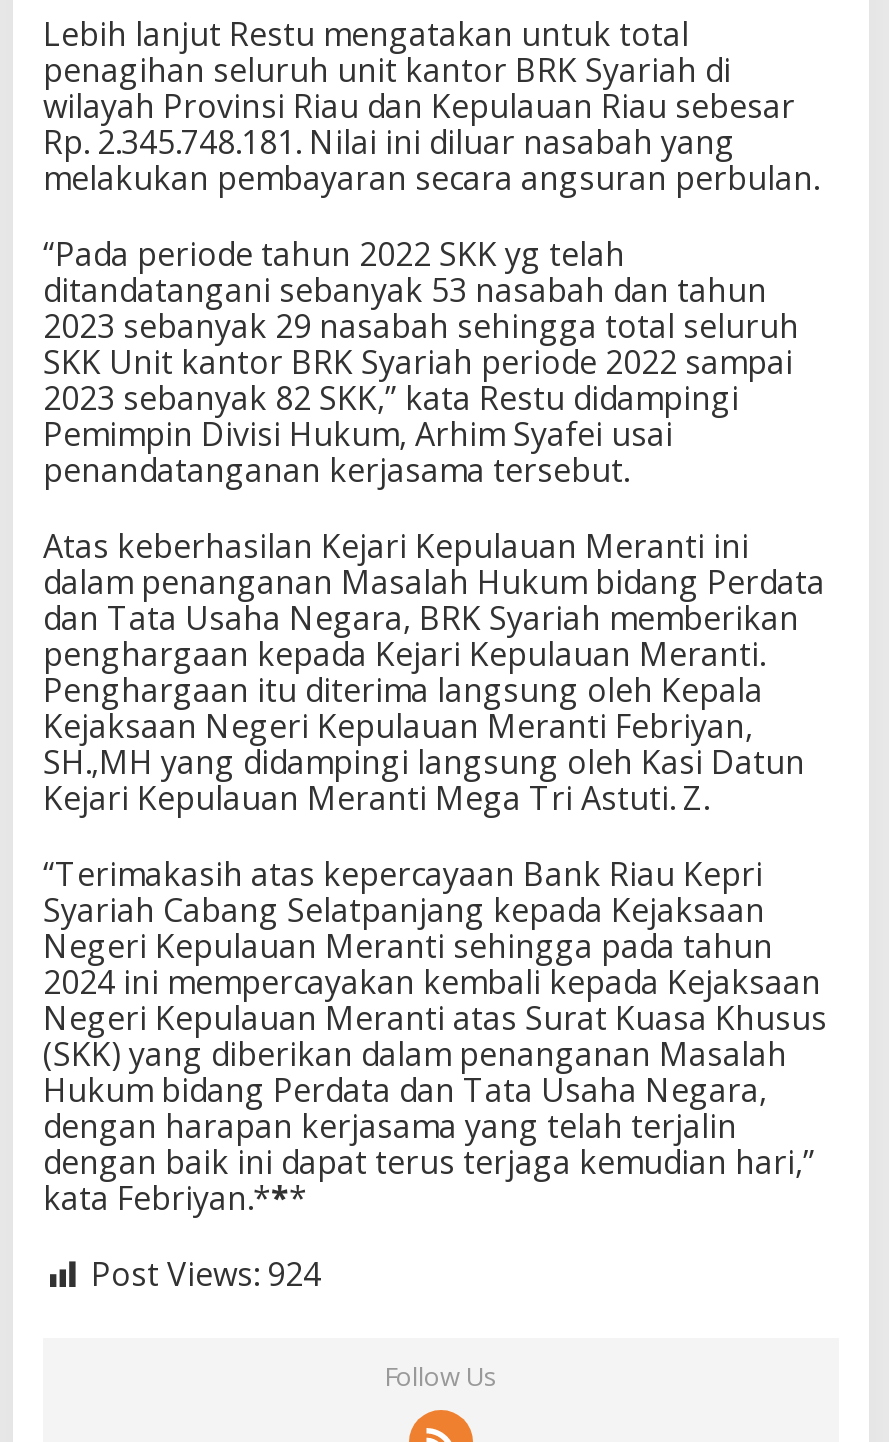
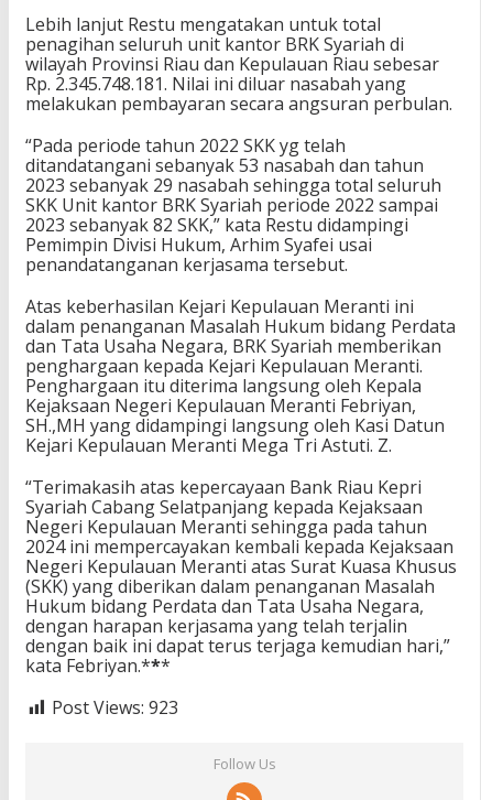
- Post Views: 924
+ Post Views: 923
